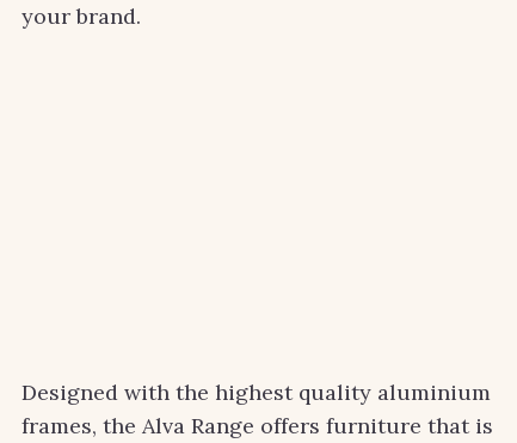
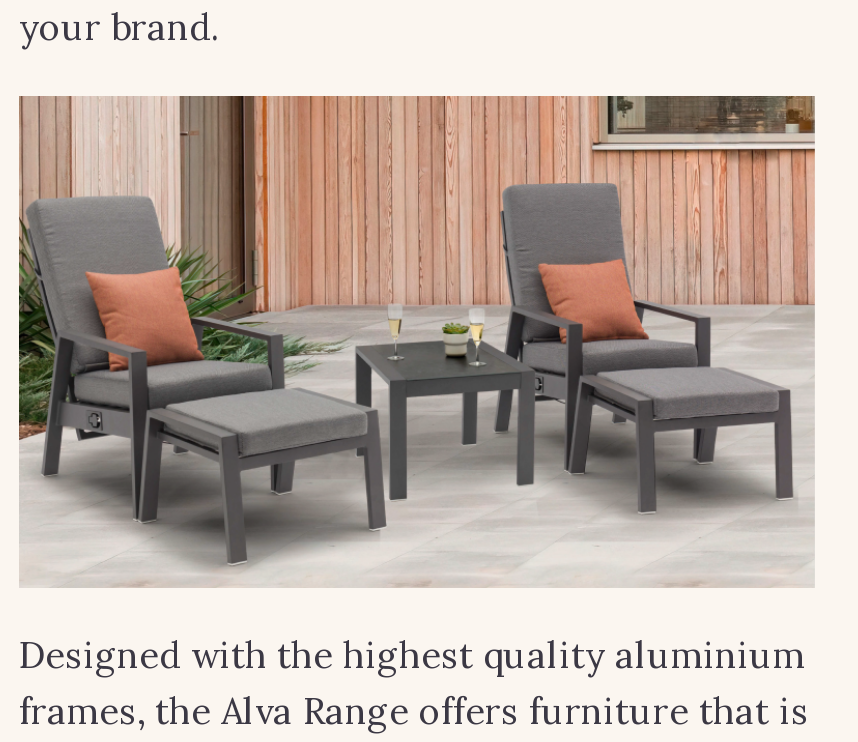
+ [image]
